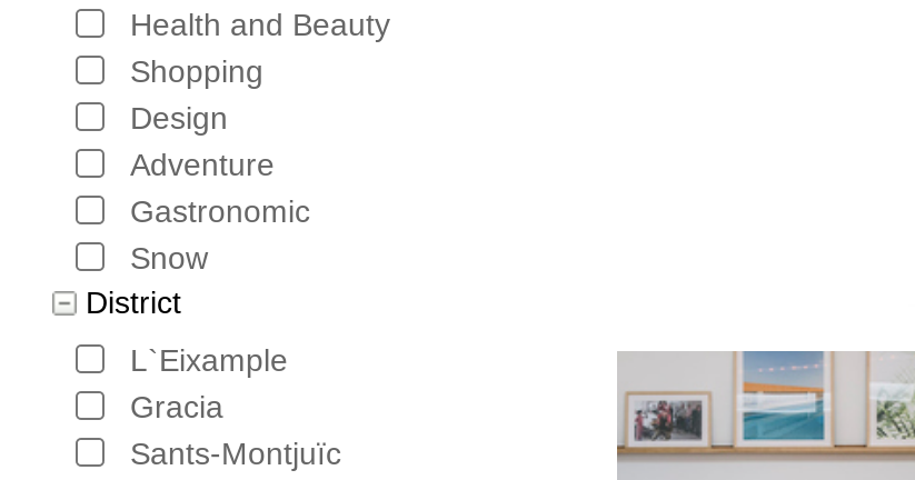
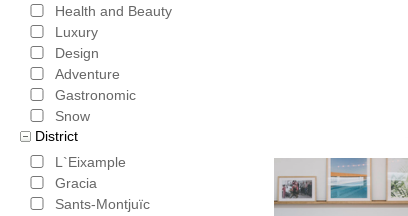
- Shopping
+ Luxury
